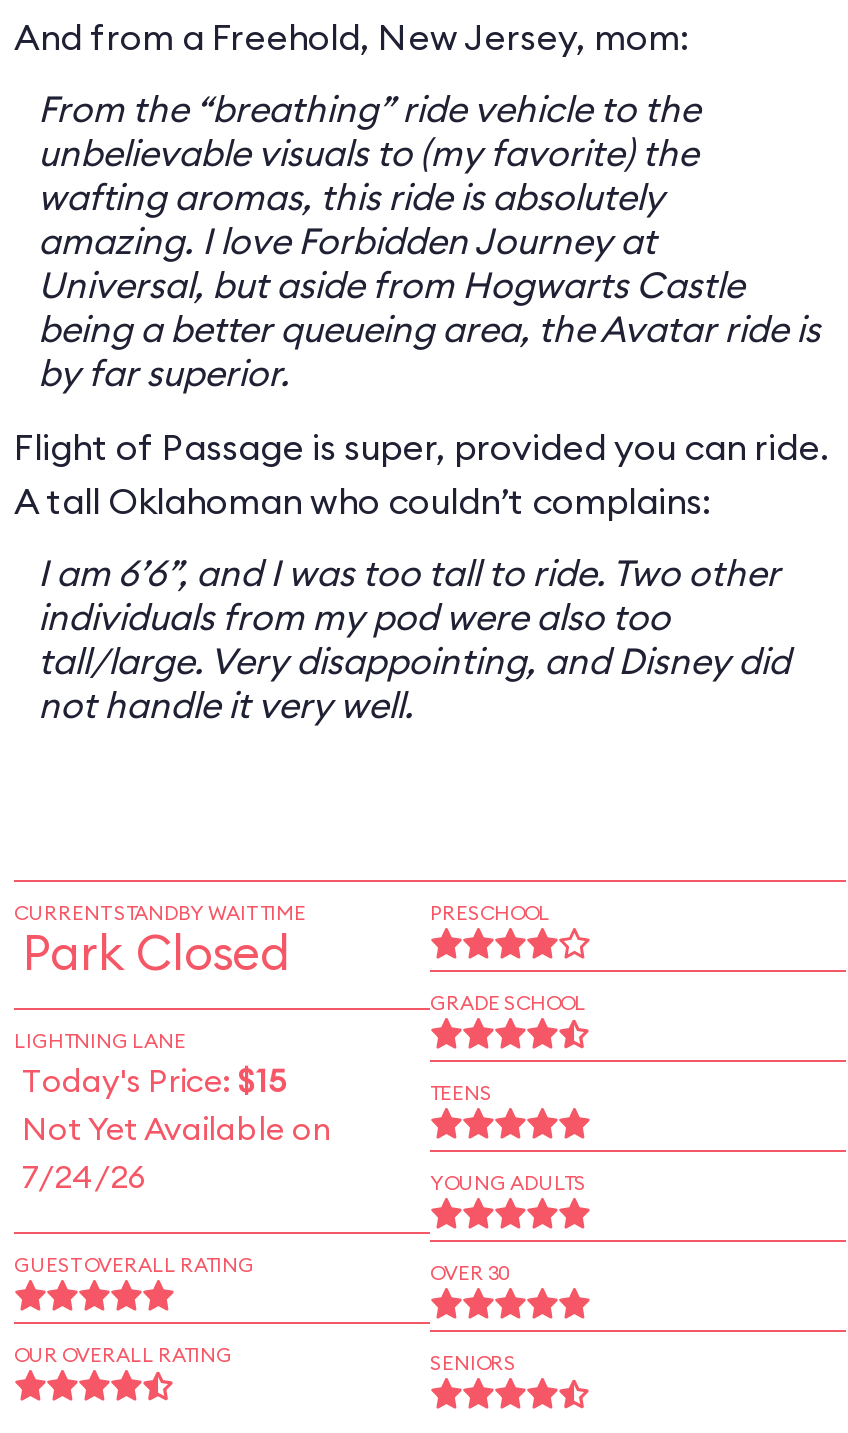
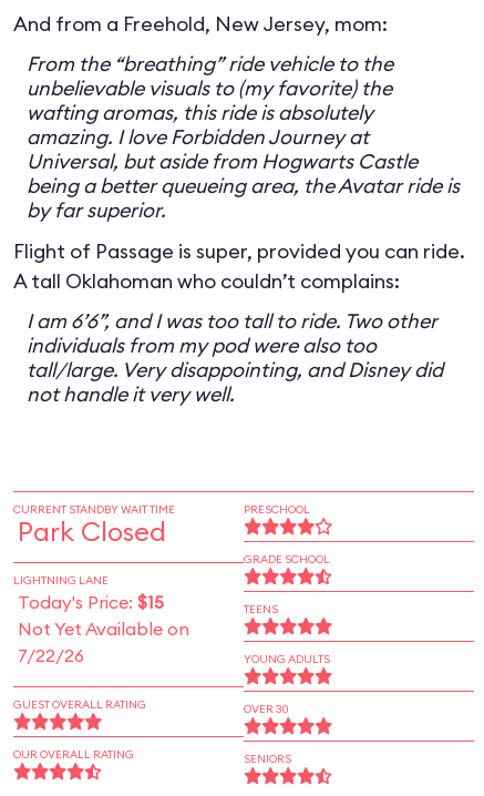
- 7/24/26
+ 7/22/26
